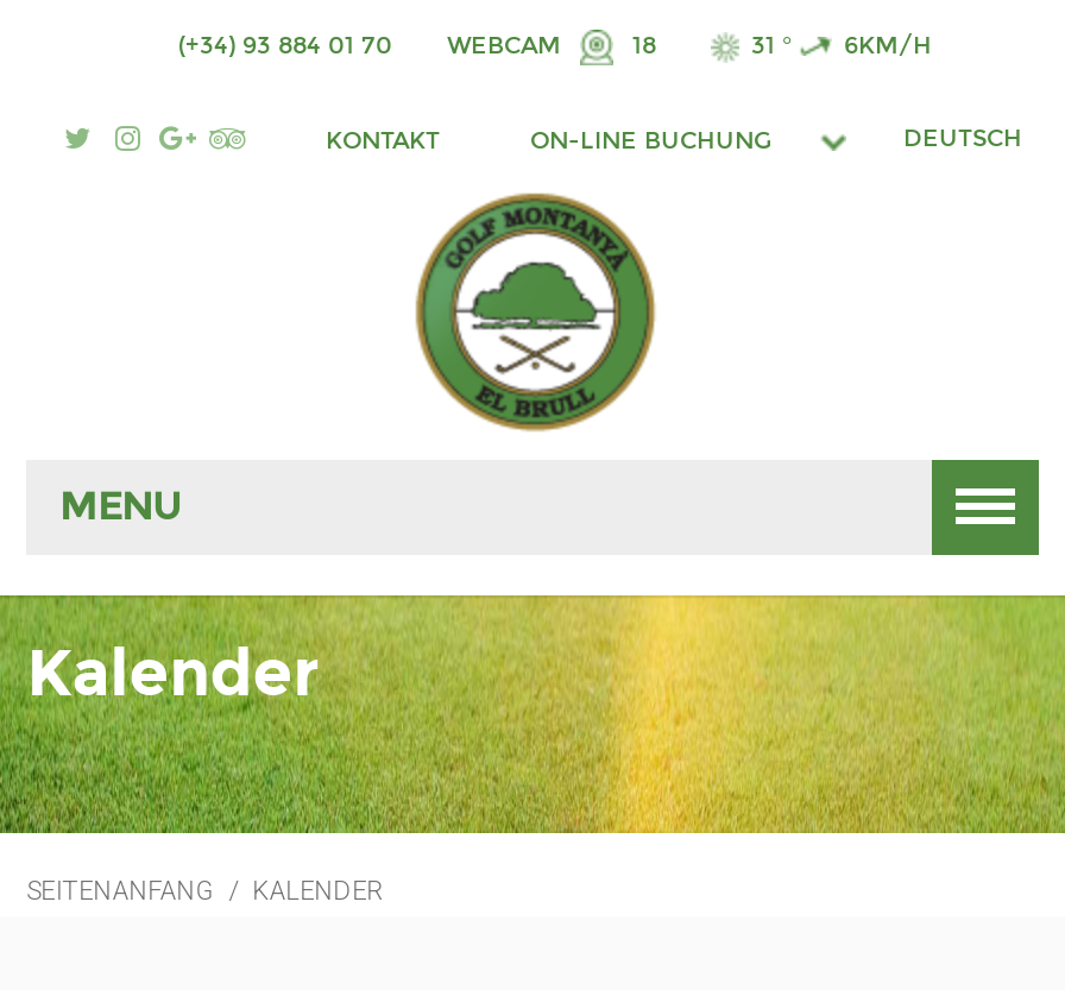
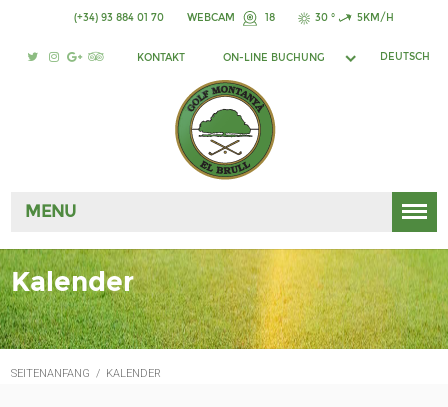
- 31 °
- 6KM/H
+ 30 °
+ 5KM/H
